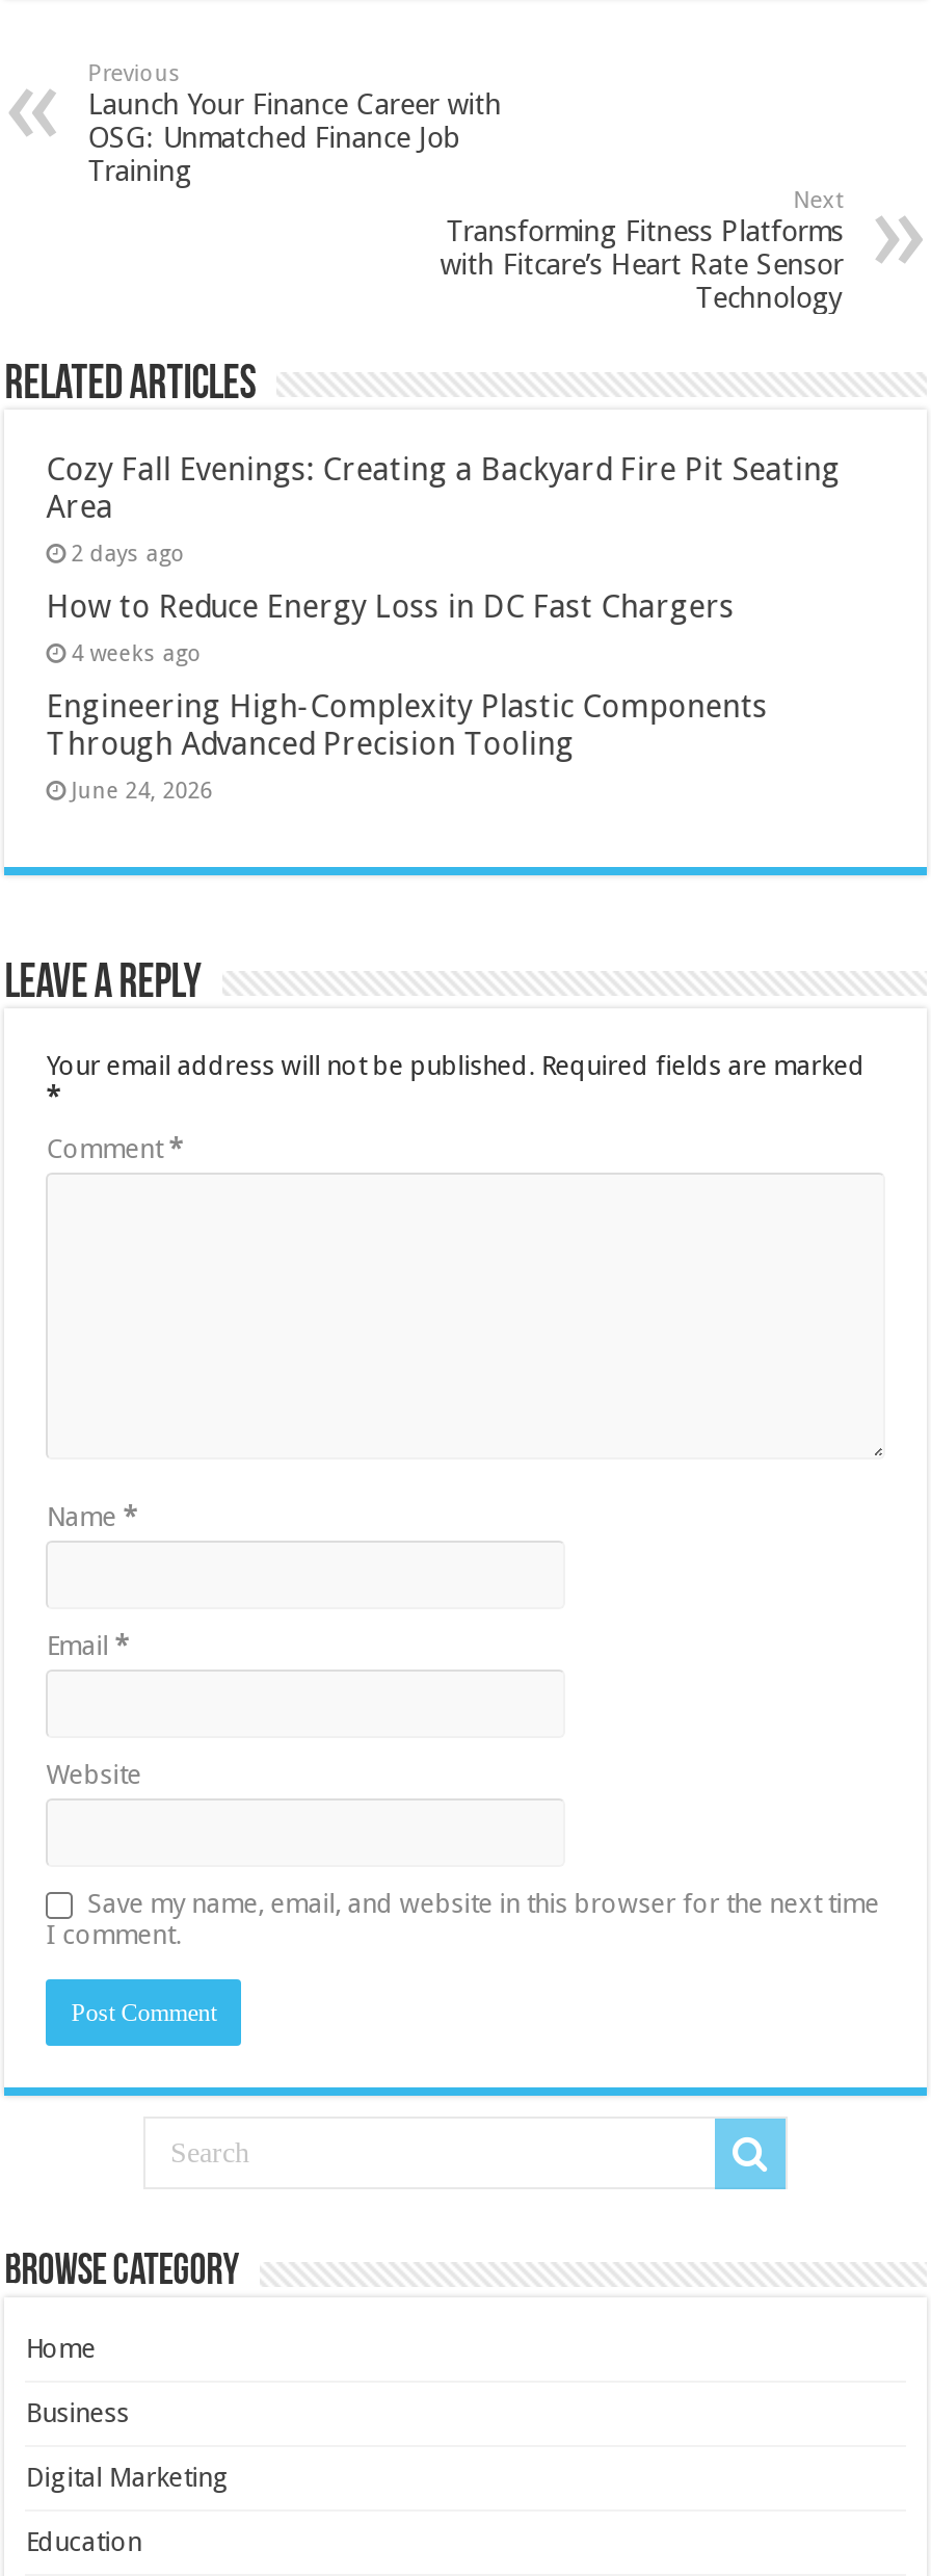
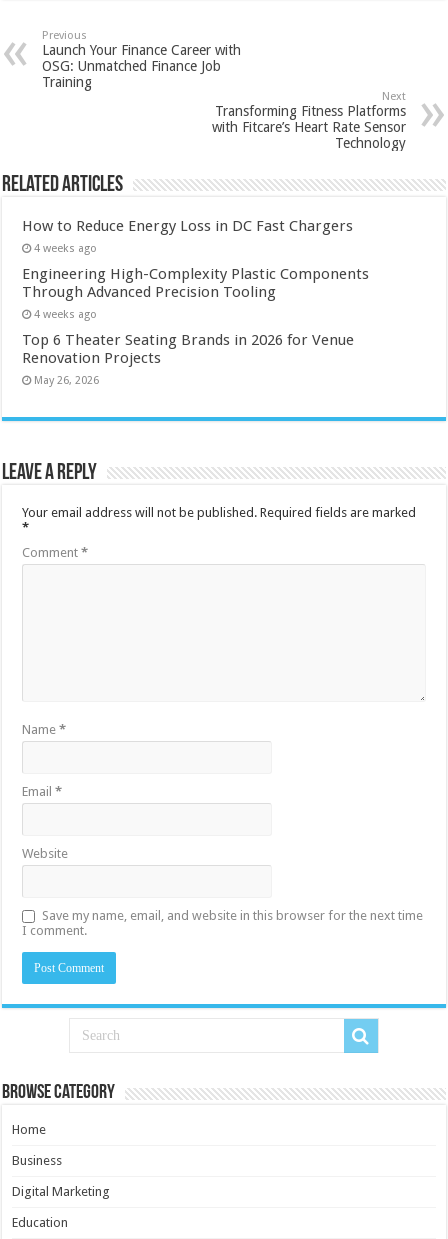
- Cozy Fall Evenings: Creating a Backyard Fire Pit Seating
- Area
- 2 days ago

moved up: How to Reduce Energy Loss in DC Fast Chargers | 4 weeks ago | Engineering High-Complexity Plastic Components | Through Advanced Precision Tooling

- June 24, 2026
+ 4 weeks ago
+ Top 6 Theater Seating Brands in 2026 for Venue
+ Renovation Projects
+ May 26, 2026
